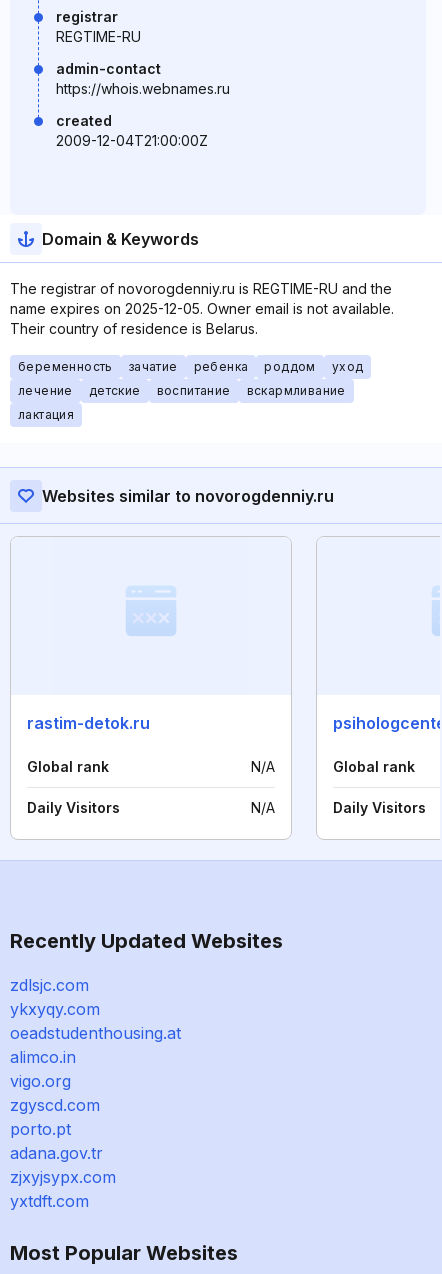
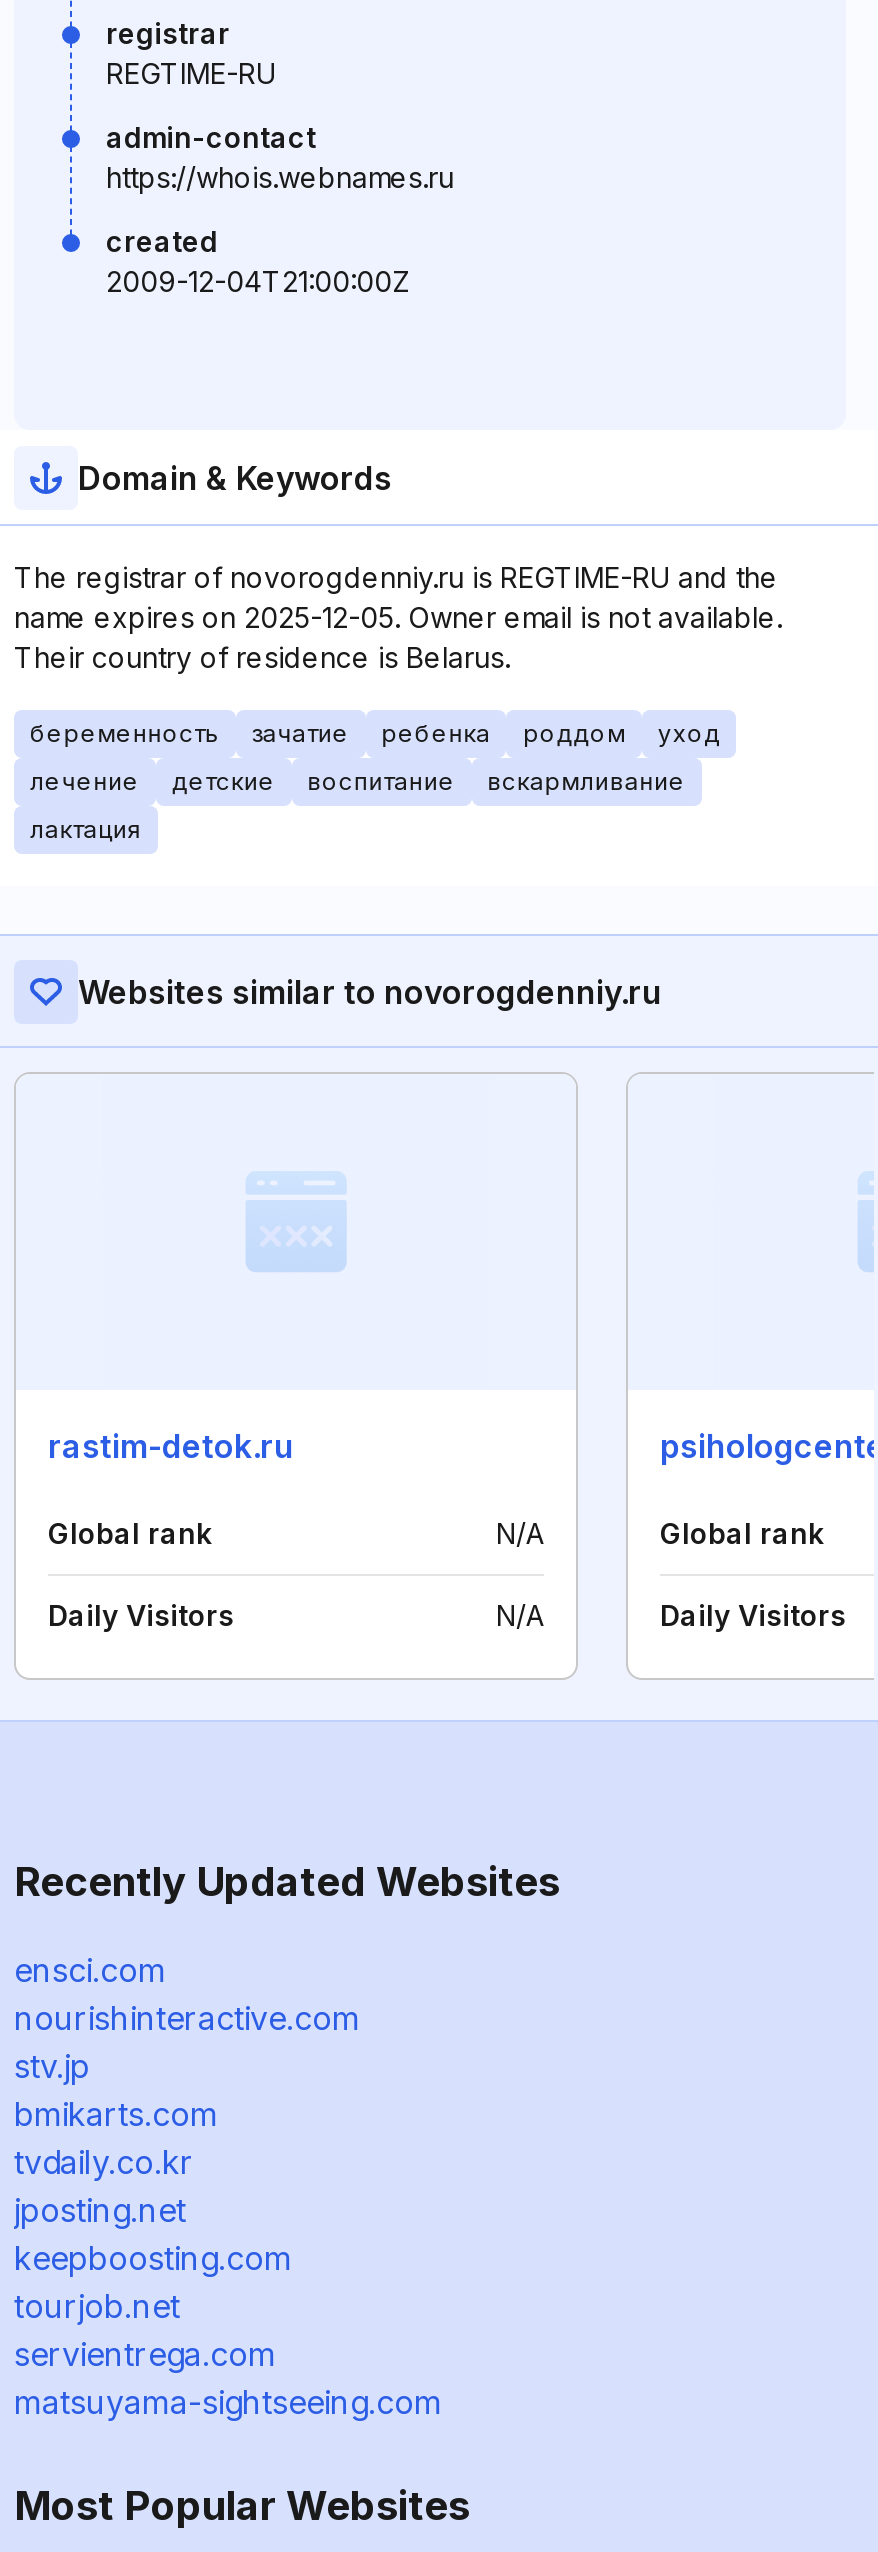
- zdlsjc.com
- ykxyqy.com
- oeadstudenthousing.at
- alimco.in
- vigo.org
- zgyscd.com
- porto.pt
- adana.gov.tr
- zjxyjsypx.com
- yxtdft.com
+ ensci.com
+ nourishinteractive.com
+ stv.jp
+ bmikarts.com
+ tvdaily.co.kr
+ jposting.net
+ keepboosting.com
+ tourjob.net
+ servientrega.com
+ matsuyama-sightseeing.com
